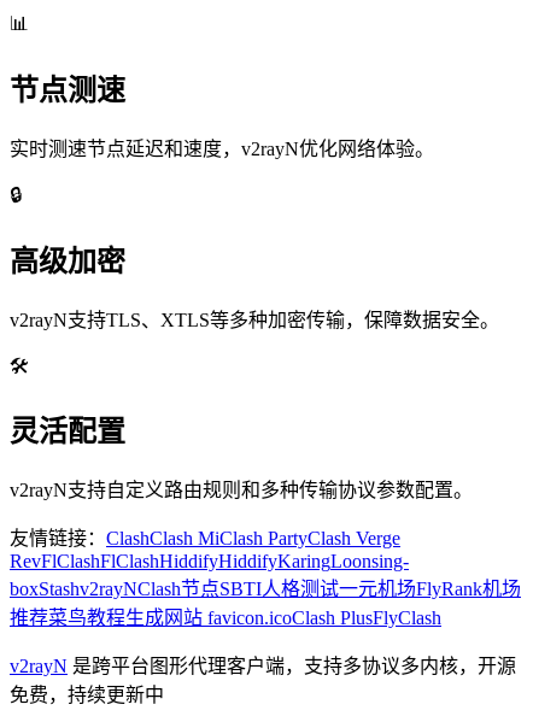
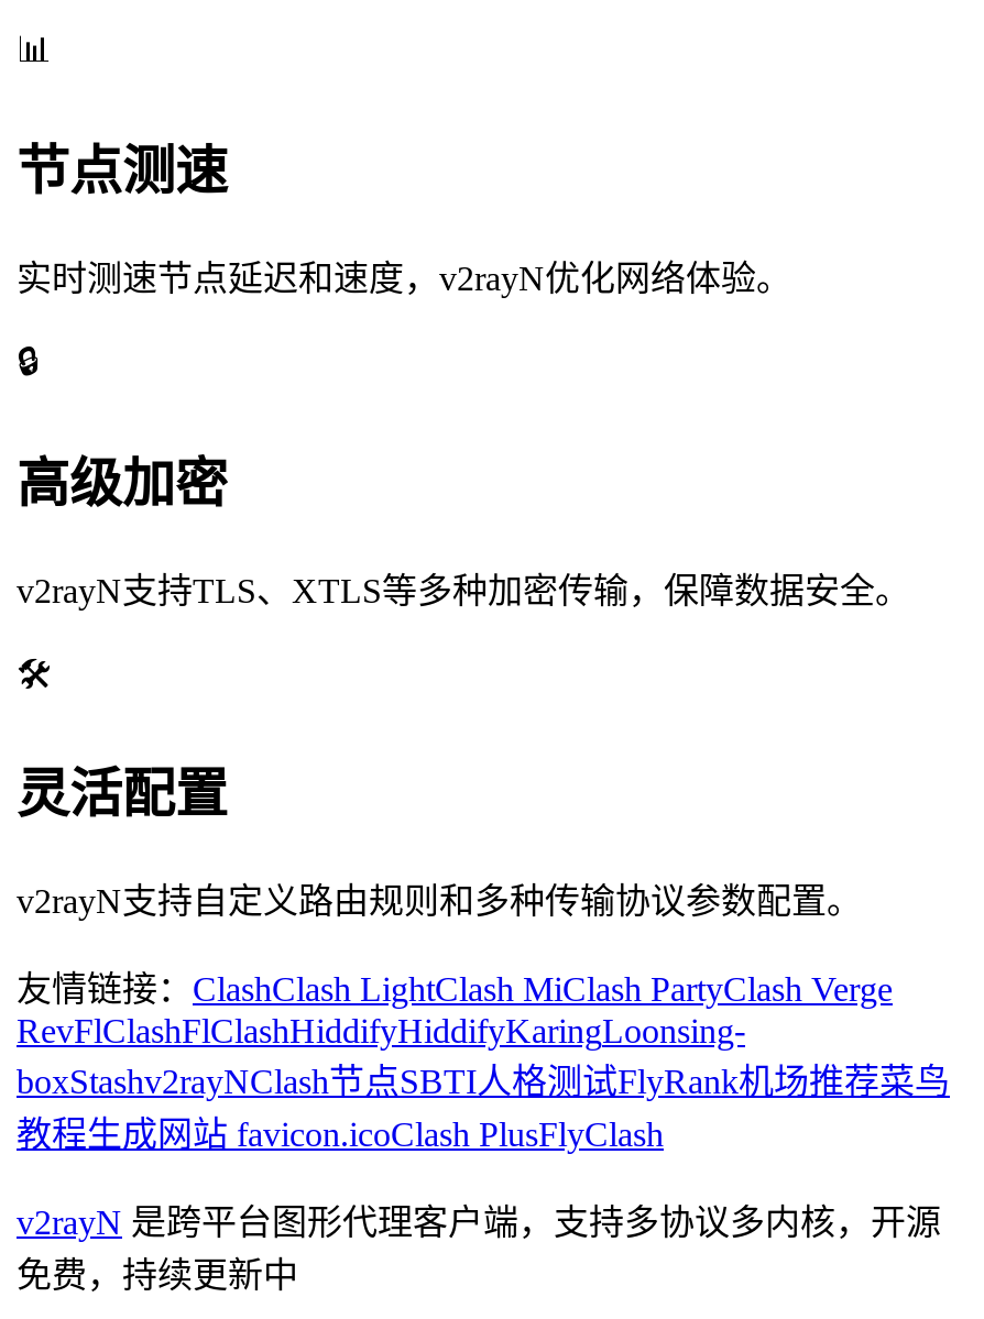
- 友情链接：ClashClash MiClash PartyClash Verge
+ 友情链接：ClashClash LightClash MiClash PartyClash Verge

- boxStashv2rayNClash节点SBTI人格测试一元机场FlyRank机场
- 推荐菜鸟教程生成网站 favicon.icoClash PlusFlyClash
+ boxStashv2rayNClash节点SBTI人格测试FlyRank机场推荐菜鸟
+ 教程生成网站 favicon.icoClash PlusFlyClash
